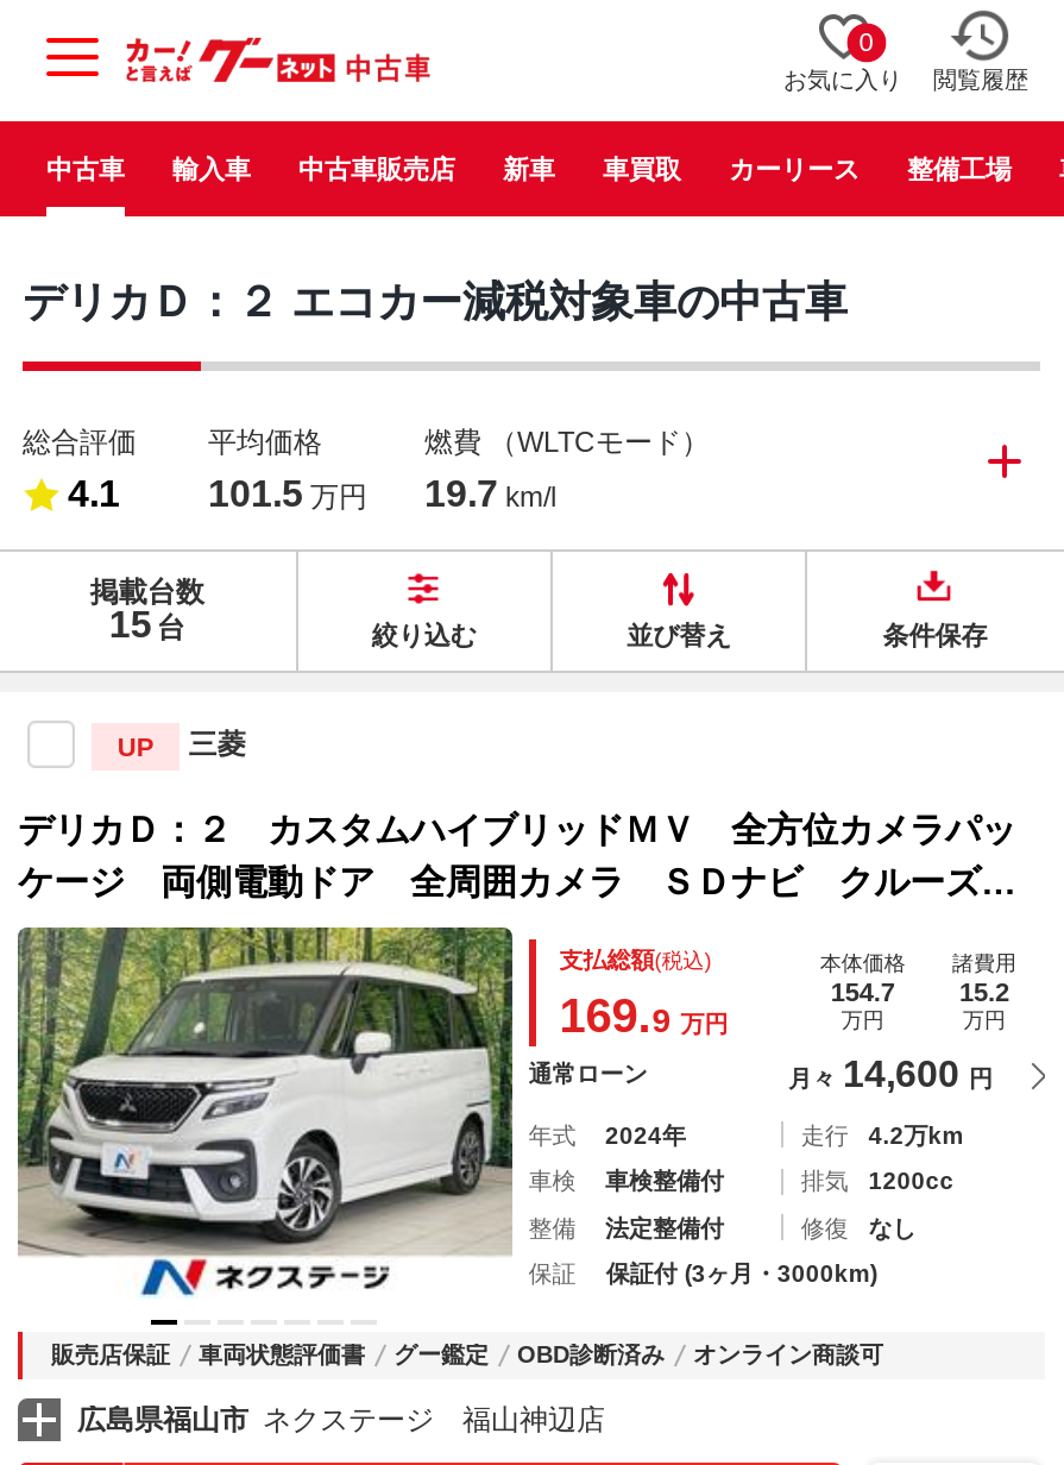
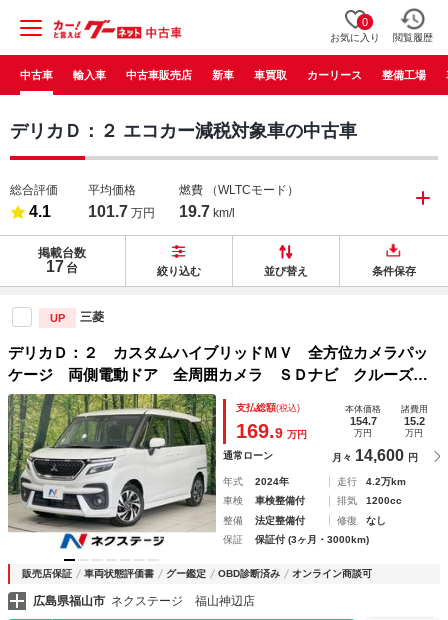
- 101.5万円 19.7 km/l
+ 101.7万円 19.7 km/l

- 15 台
+ 17 台
